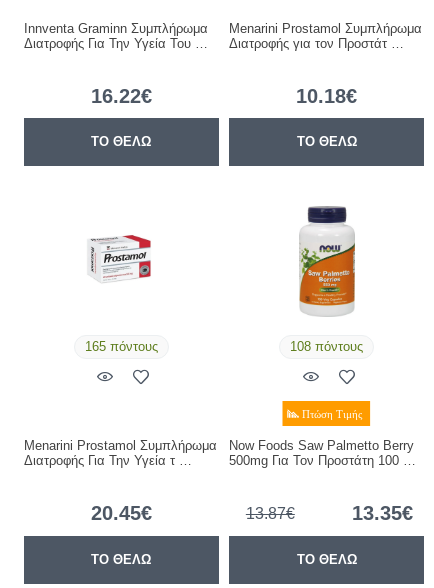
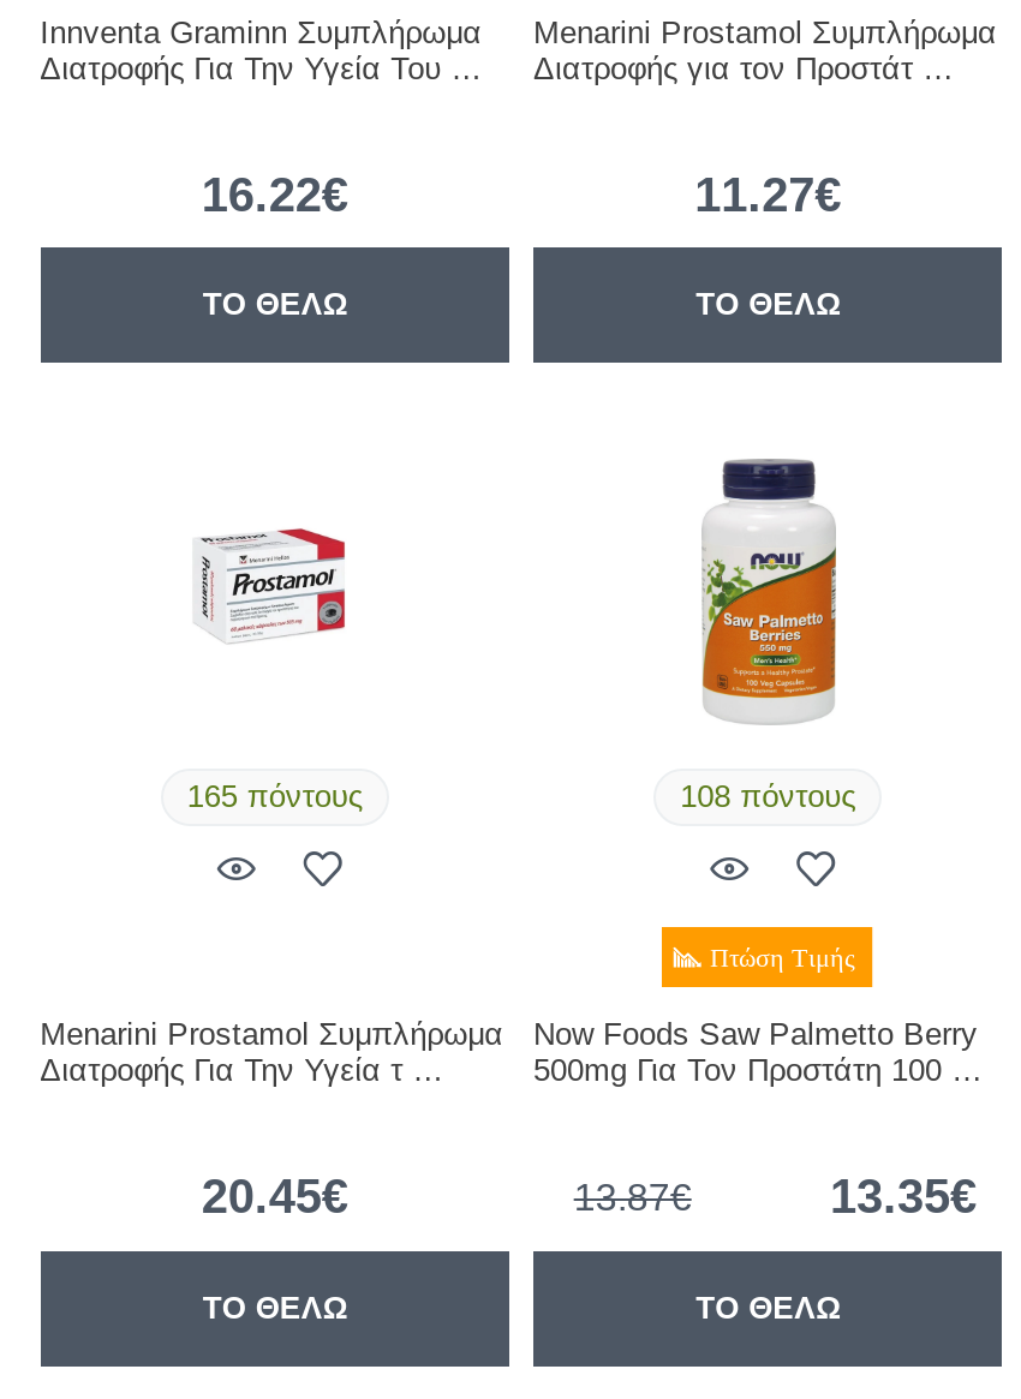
- 10.18€
+ 11.27€
